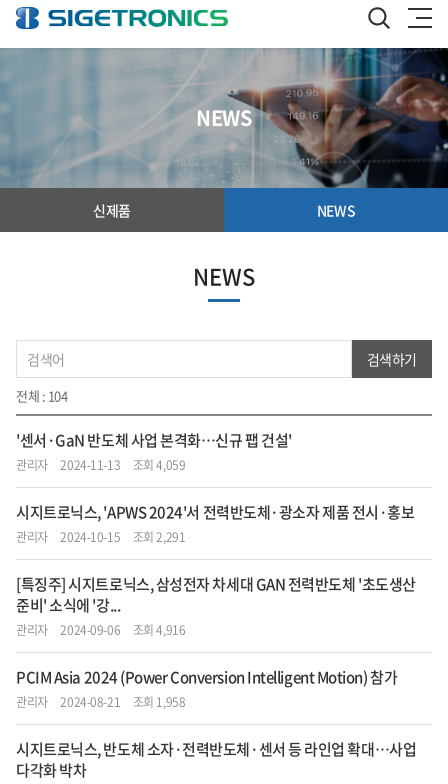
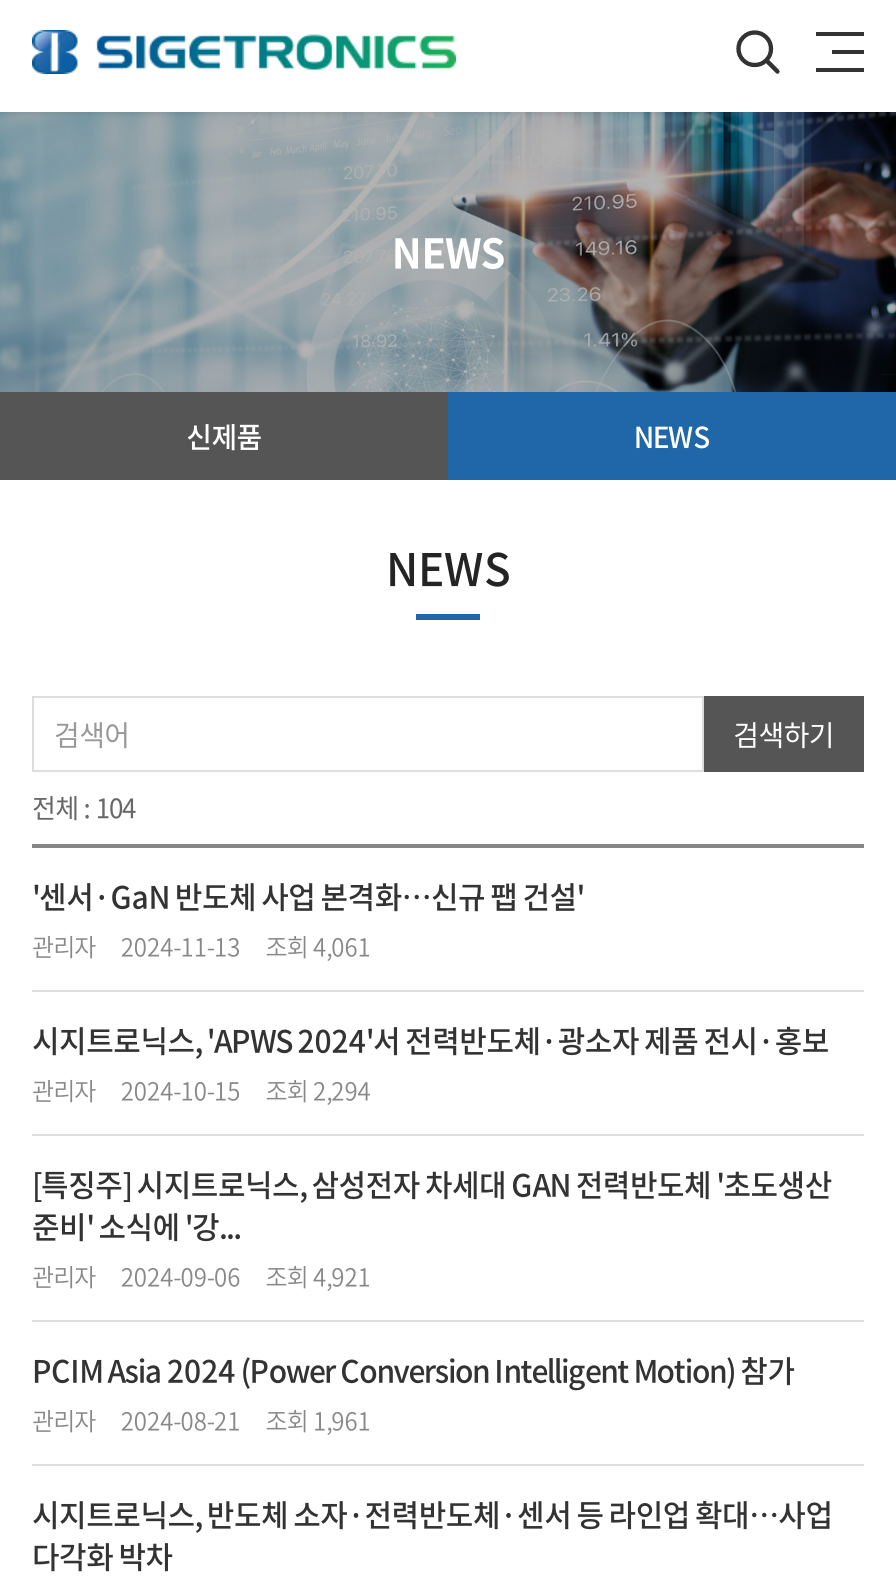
- 관리자 2024-11-13 조회 4,059
+ 관리자 2024-11-13 조회 4,061

- 관리자 2024-10-15 조회 2,291
+ 관리자 2024-10-15 조회 2,294

- 관리자 2024-09-06 조회 4,916
+ 관리자 2024-09-06 조회 4,921

- 관리자 2024-08-21 조회 1,958
+ 관리자 2024-08-21 조회 1,961
